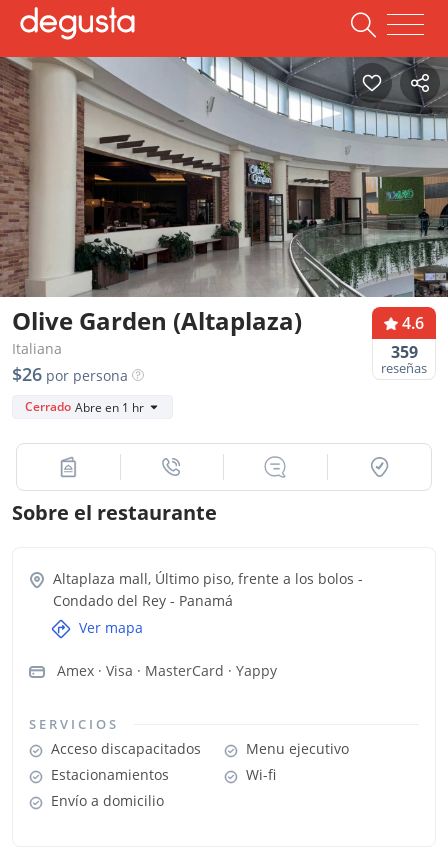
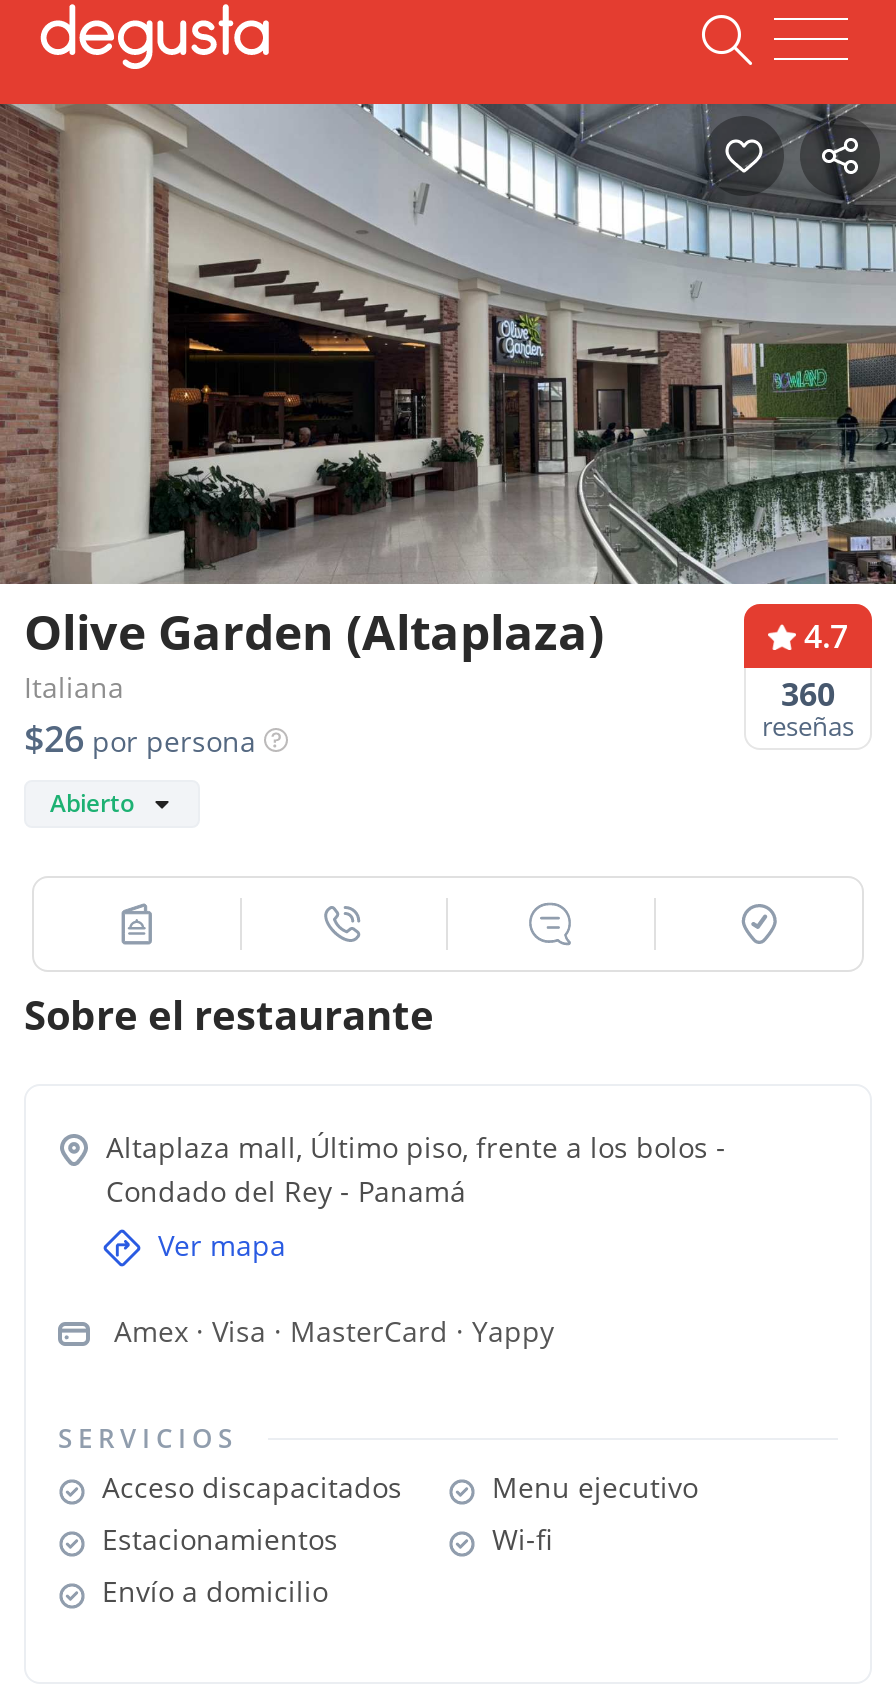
- 4.6
- 359
+ 4.7
+ 360

- Cerrado Abre en 1 hr
+ Abierto
